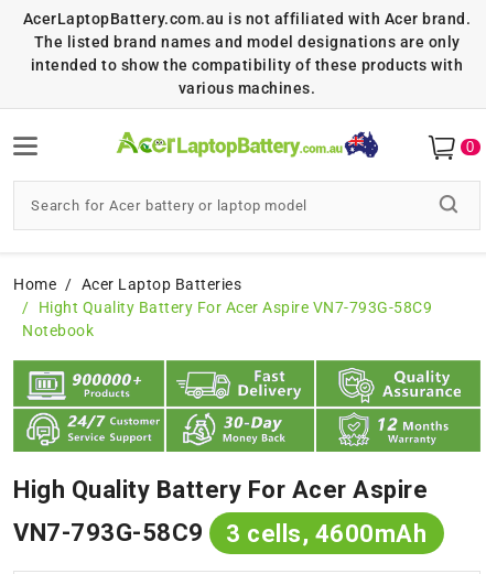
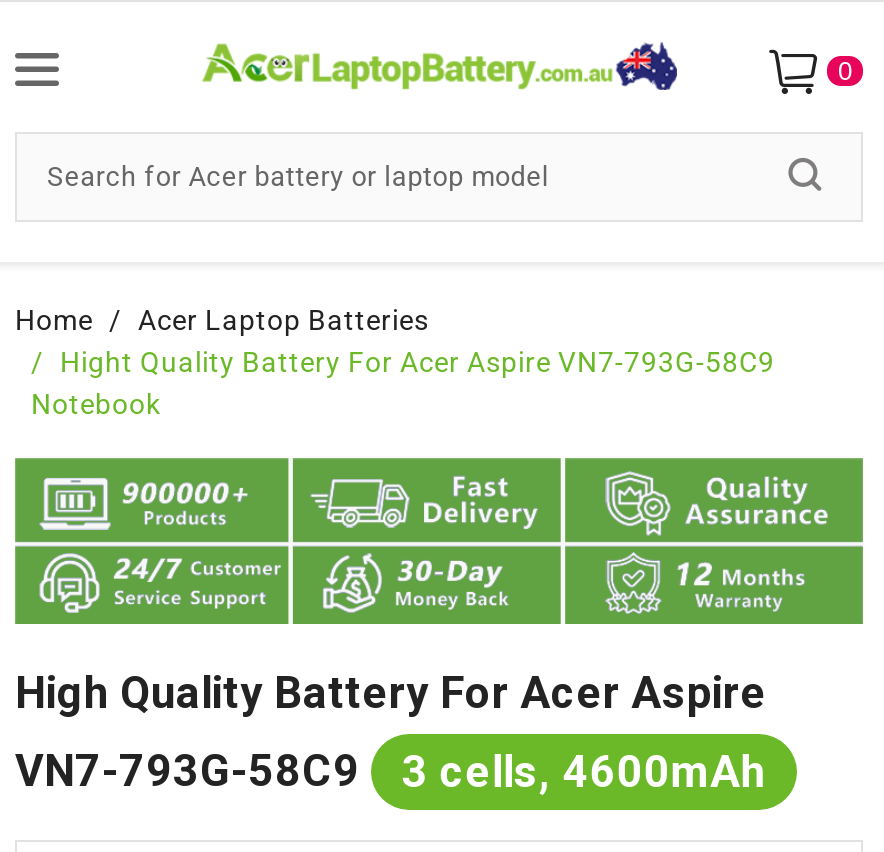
- AcerLaptopBattery.com.au is not affiliated with Acer brand.
- The listed brand names and model designations are only
- intended to show the compatibility of these products with
- various machines.
